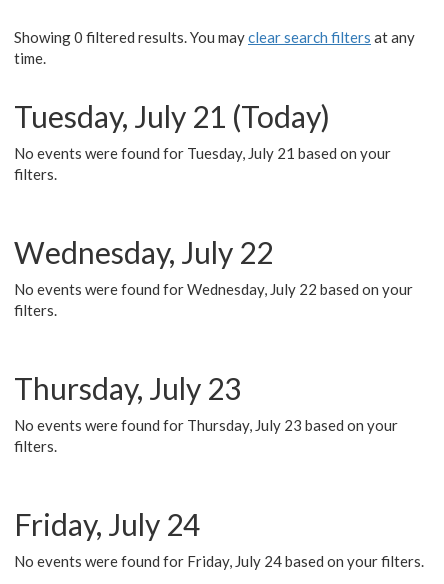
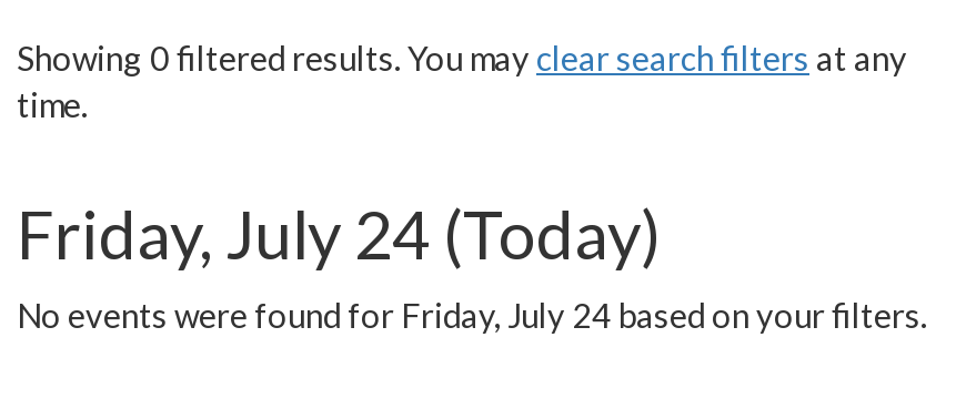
- Tuesday, July 21 (Today)
- No events were found for Tuesday, July 21 based on your
- filters.
- Wednesday, July 22
- No events were found for Wednesday, July 22 based on your
- filters.
- Thursday, July 23
- No events were found for Thursday, July 23 based on your
- filters.
- Friday, July 24
+ Friday, July 24 (Today)
